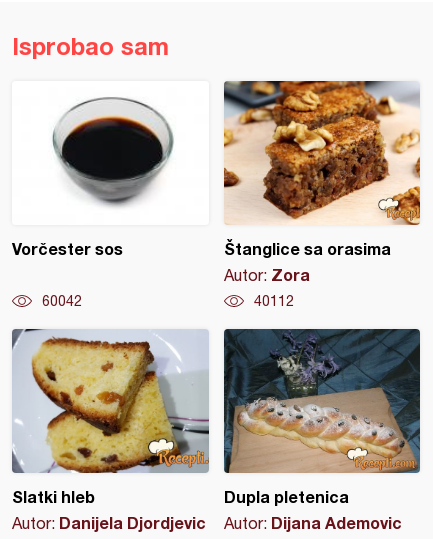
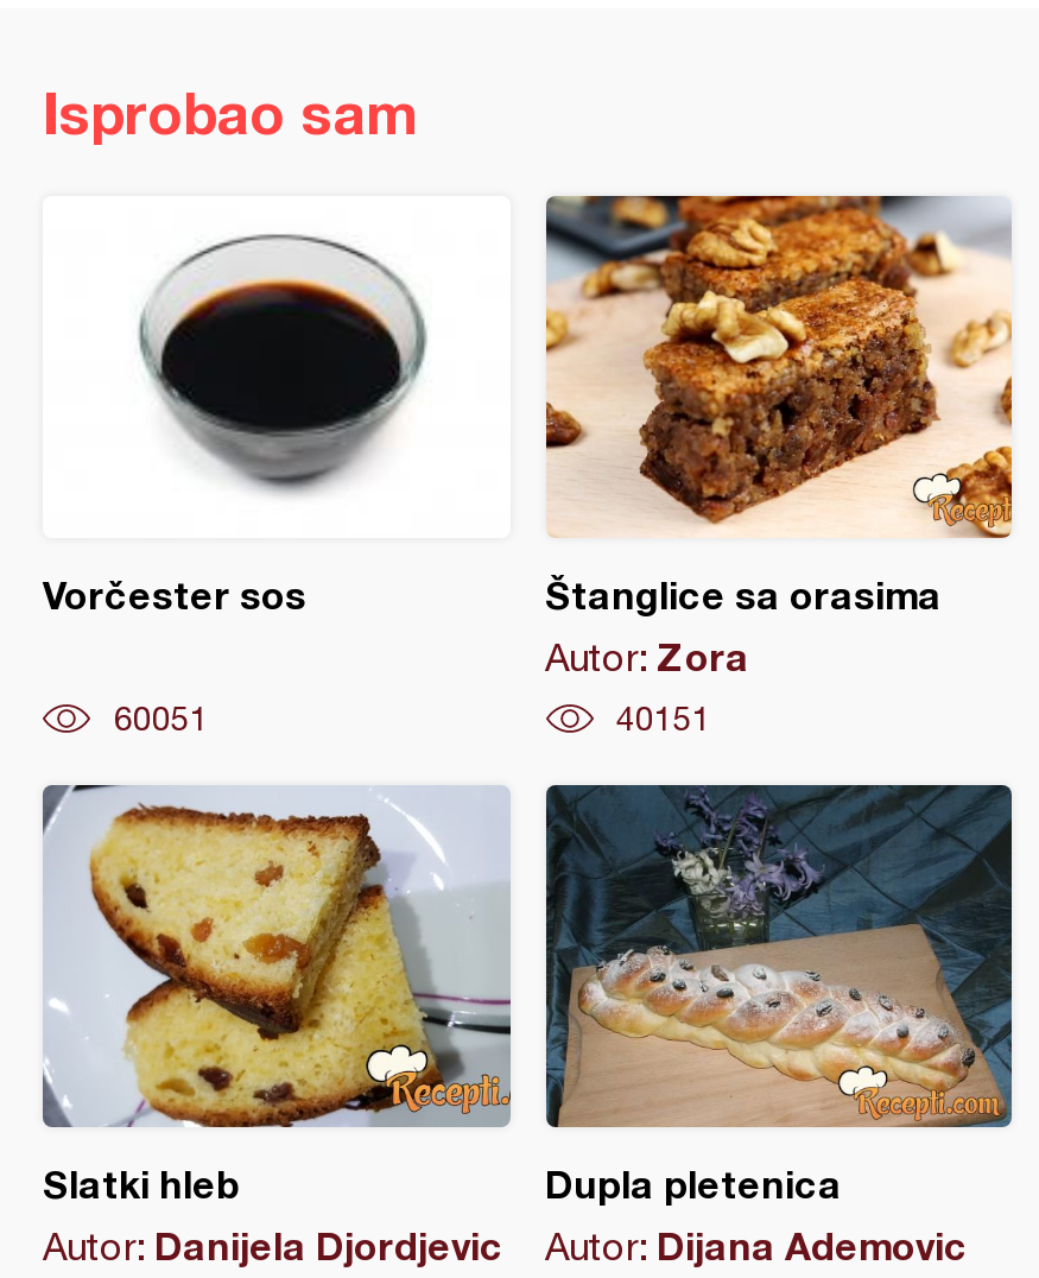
- 60042
+ 60051

- 40112
+ 40151
